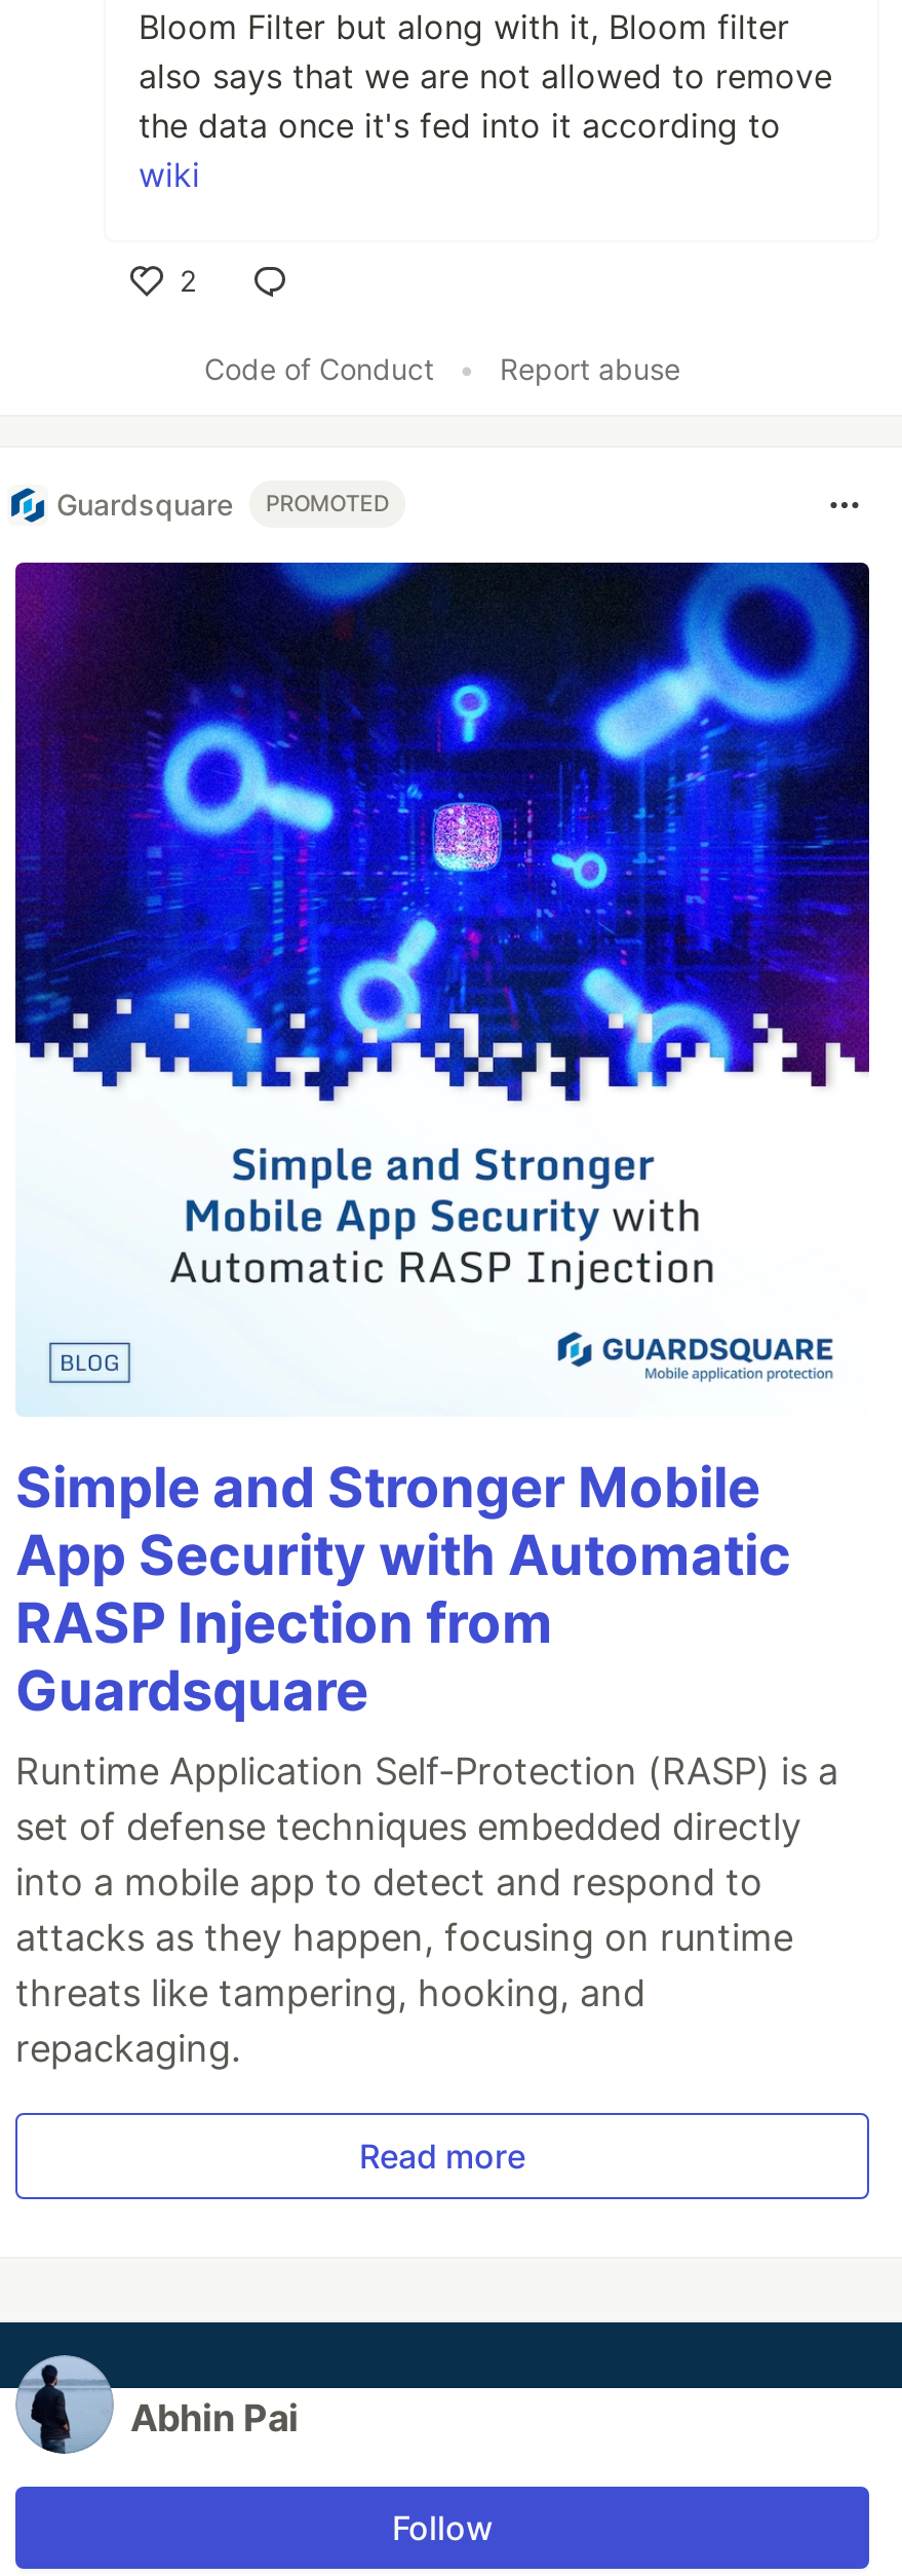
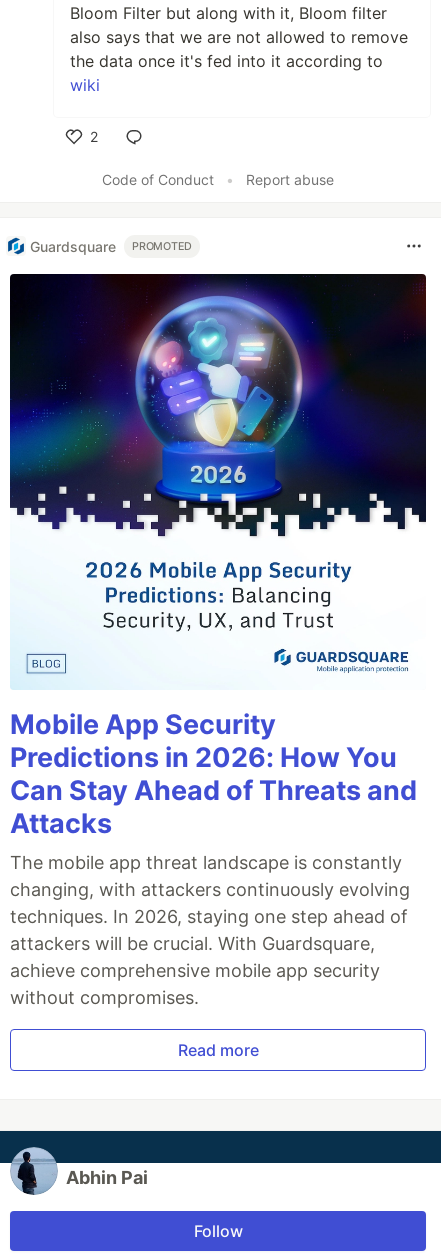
- [image]
+ [image]

- [image]
+ [image]

- Simple and Stronger Mobile
- App Security with Automatic
- RASP Injection from
- Guardsquare
- Runtime Application Self-Protection (RASP) is a
- set of defense techniques embedded directly
- into a mobile app to detect and respond to
- attacks as they happen, focusing on runtime
- threats like tampering, hooking, and
- repackaging.
+ Mobile App Security
+ Predictions in 2026: How You
+ Can Stay Ahead of Threats and
+ Attacks
+ The mobile app threat landscape is constantly
+ changing, with attackers continuously evolving
+ techniques. In 2026, staying one step ahead of
+ attackers will be crucial. With Guardsquare,
+ achieve comprehensive mobile app security
+ without compromises.
